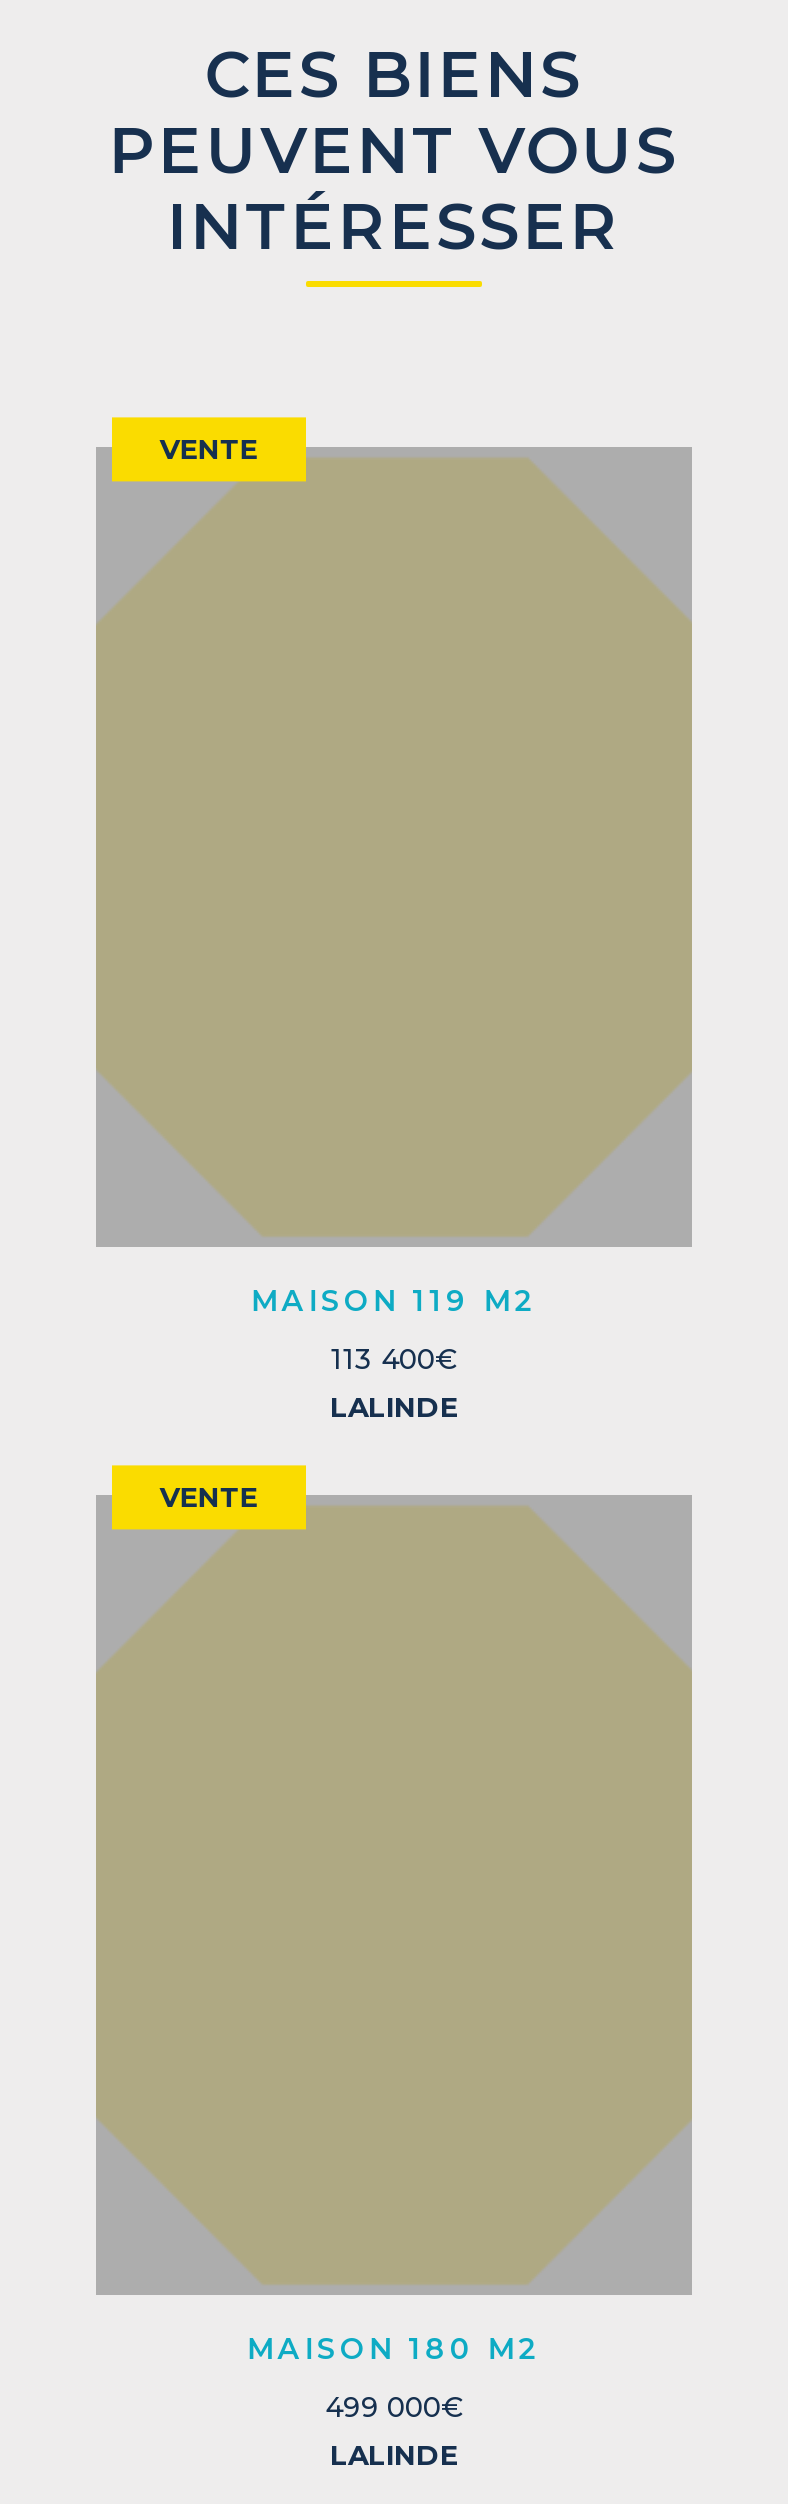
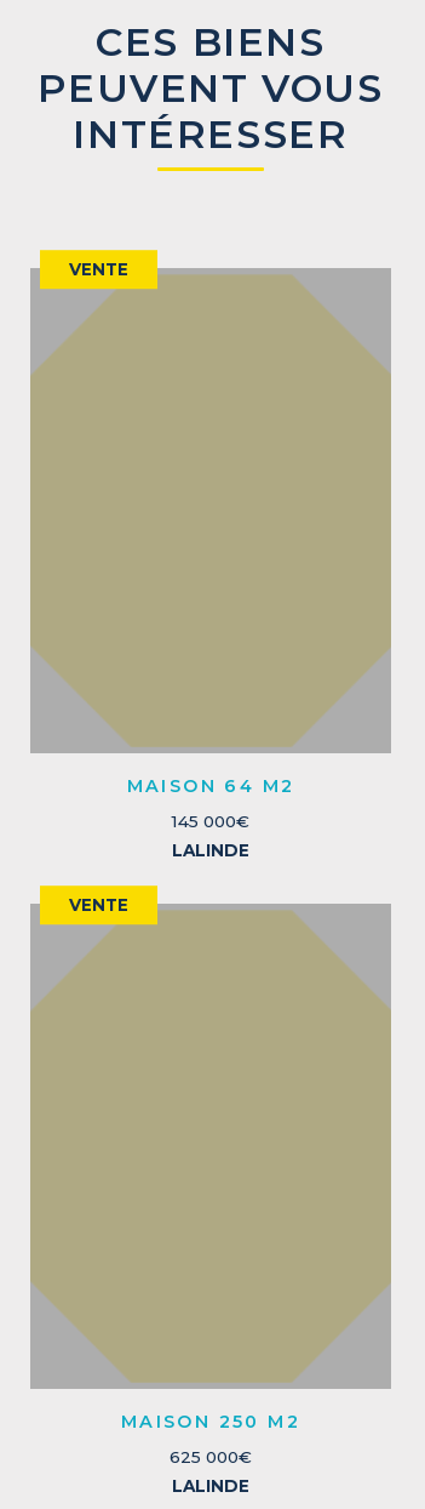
- MAISON 119 M2
+ MAISON 64 M2

- 113 400€
+ 145 000€

- MAISON 180 M2
+ MAISON 250 M2

- 499 000€
+ 625 000€
